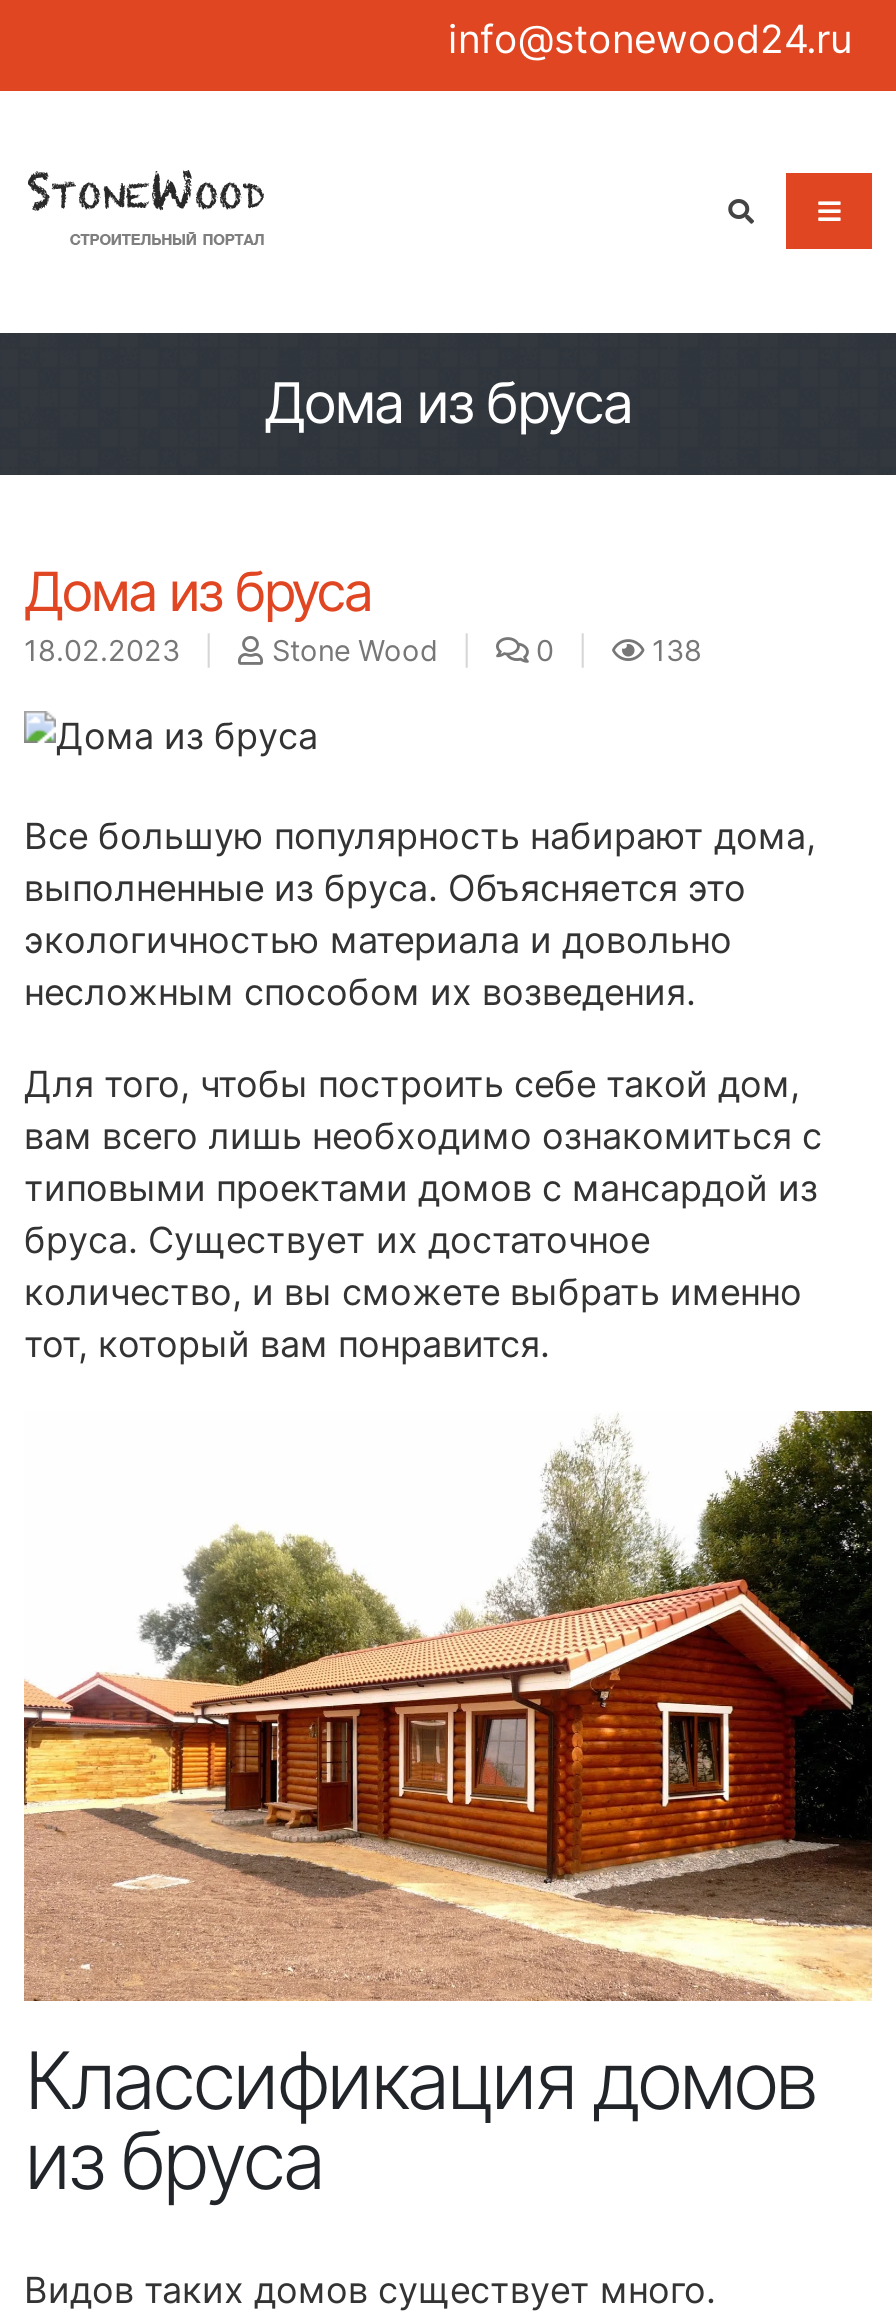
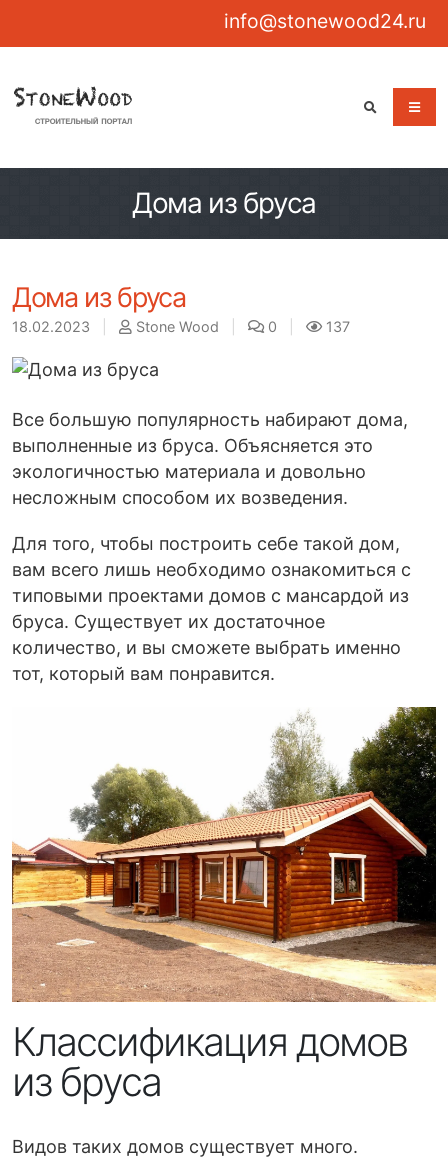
- 138
+ 137
